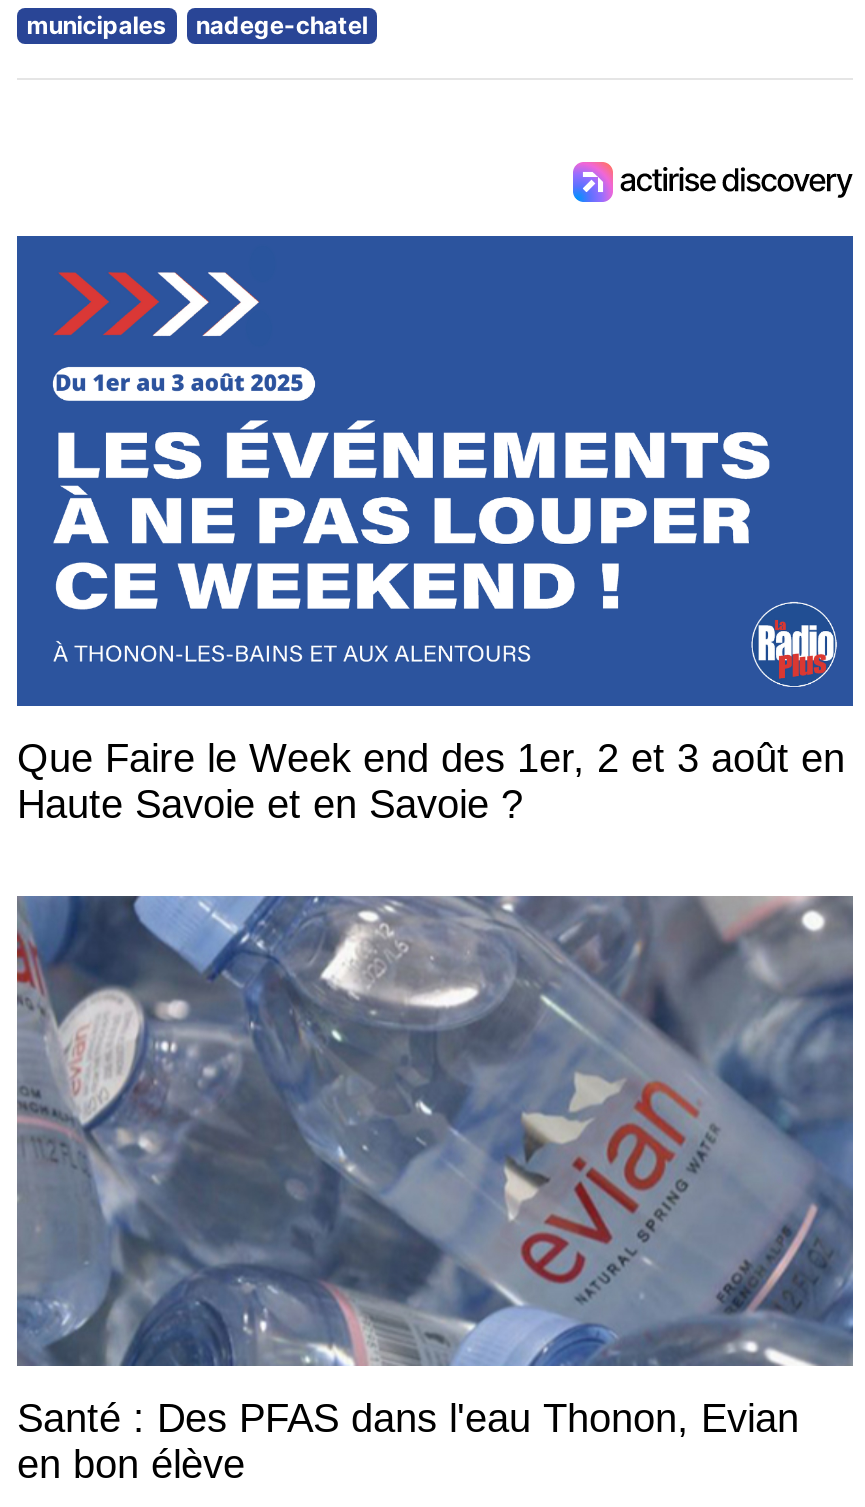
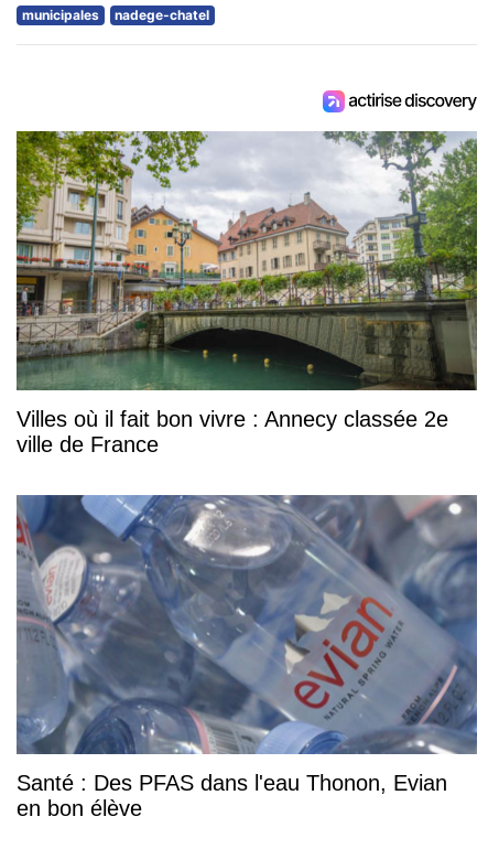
- [image]
- Que Faire le Week end des 1er, 2 et 3 août en
- Haute Savoie et en Savoie ?
+ [image]
+ Villes où il fait bon vivre : Annecy classée 2e
+ ville de France
